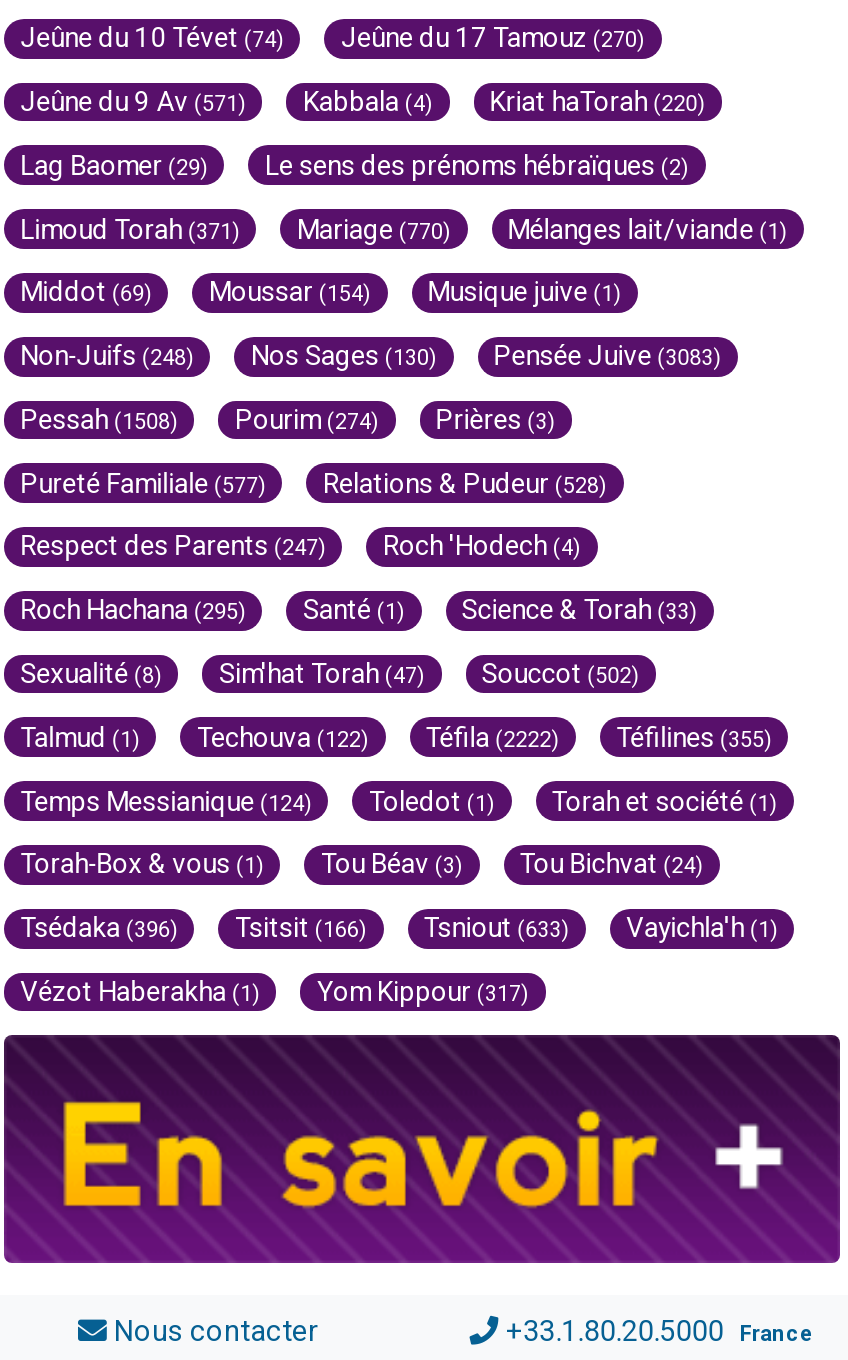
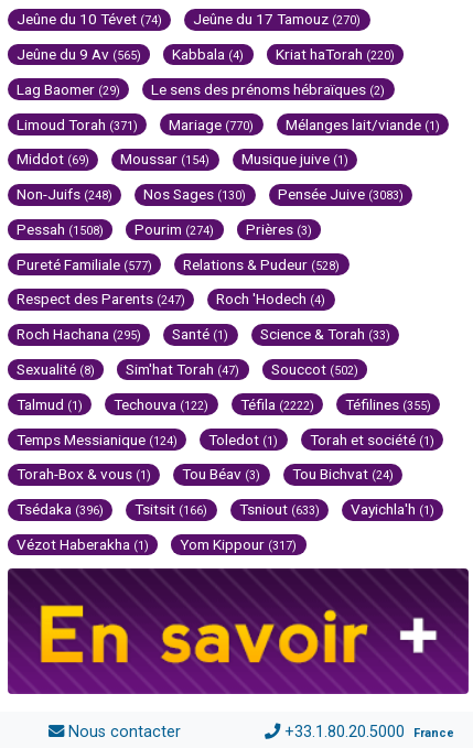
- Jeûne du 9 Av (571) Kabbala (4) Kriat haTorah (220)
+ Jeûne du 9 Av (565) Kabbala (4) Kriat haTorah (220)
